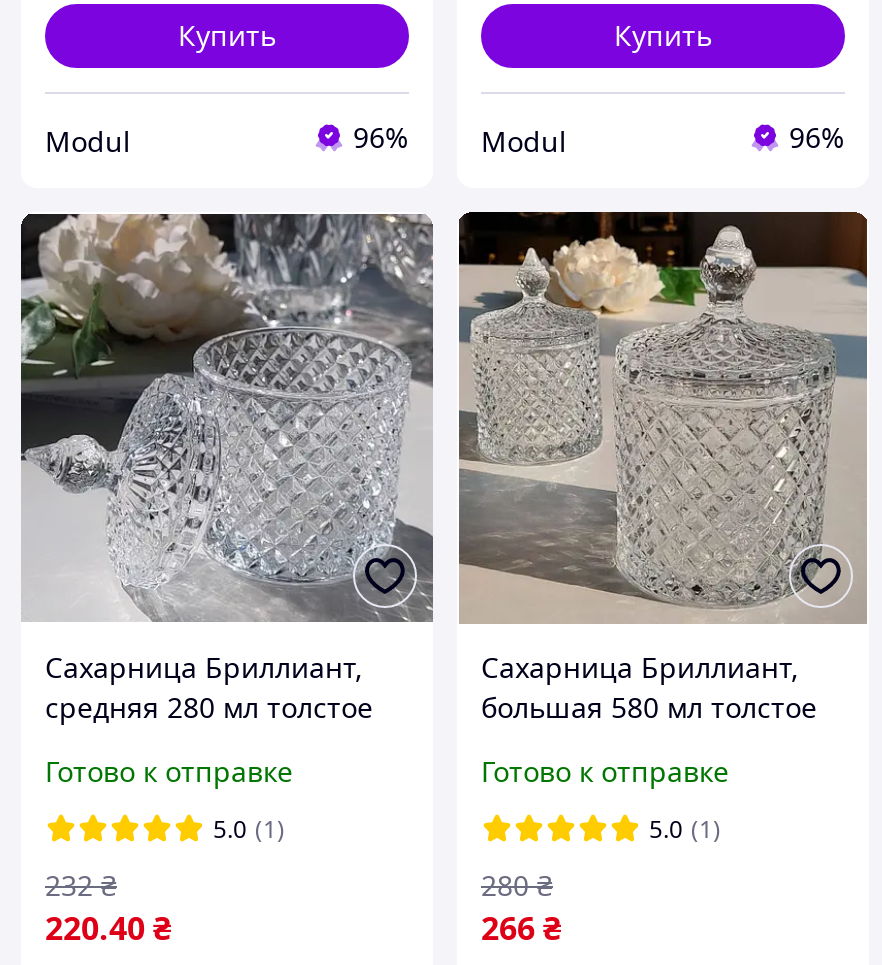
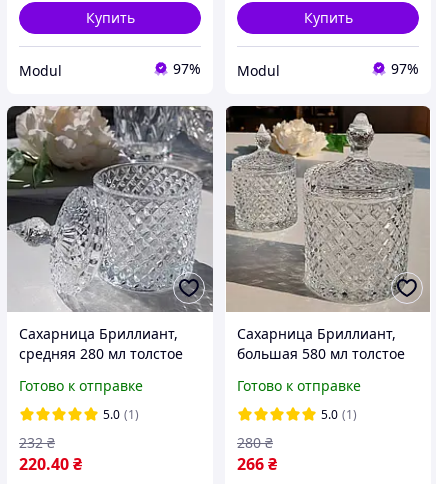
- 96% Modul
+ 97% Modul

- 96%
+ 97%
